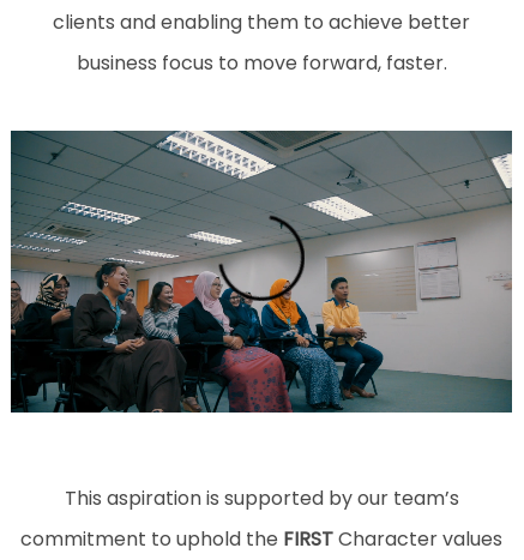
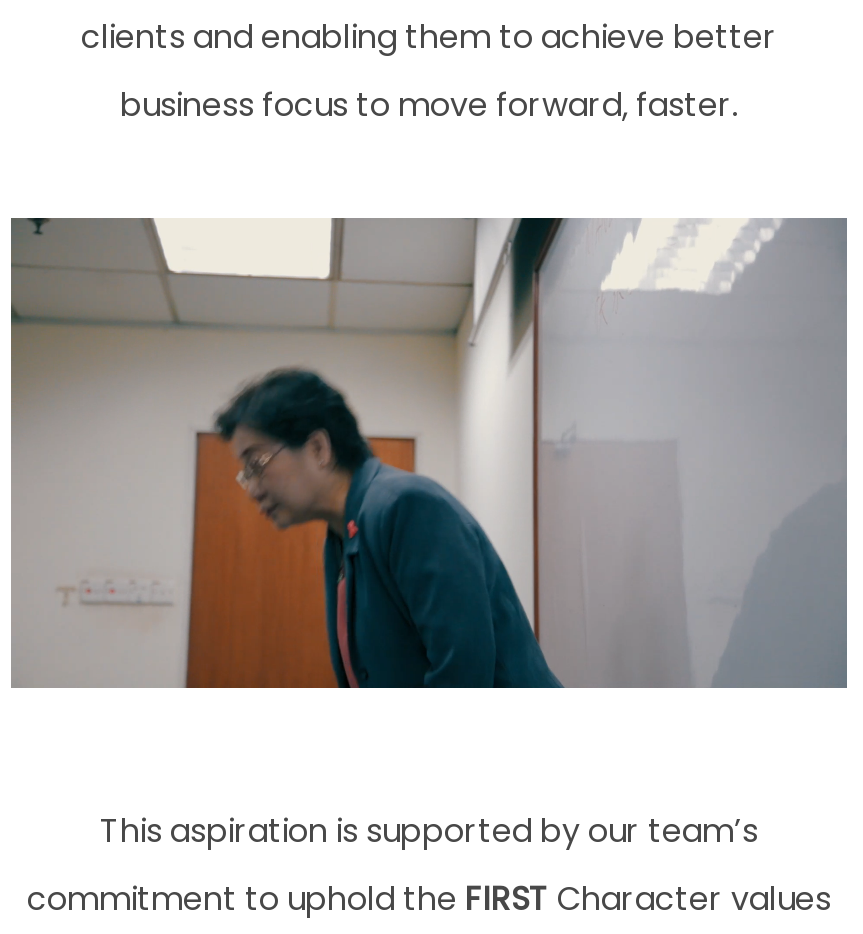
- [image]
+ [image]
